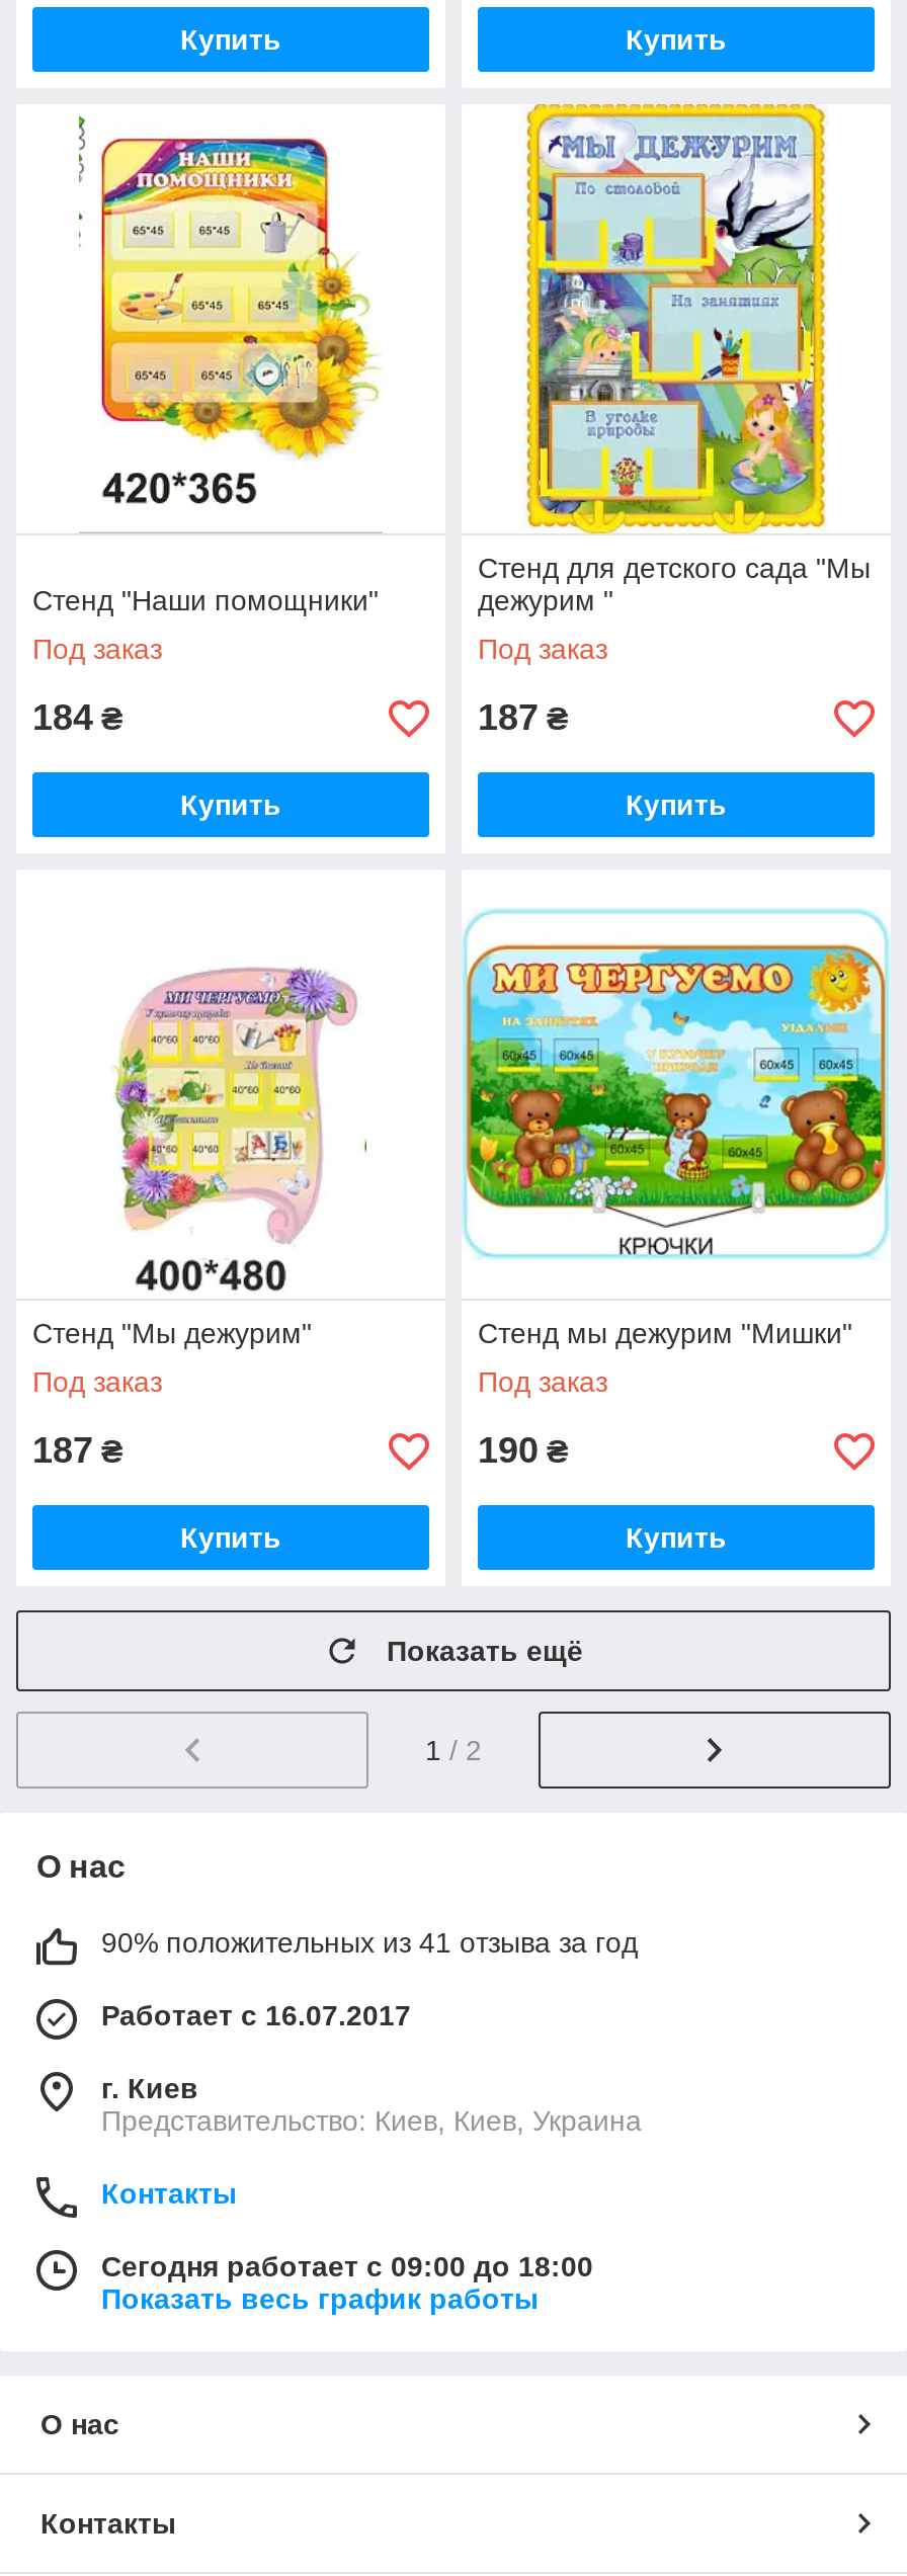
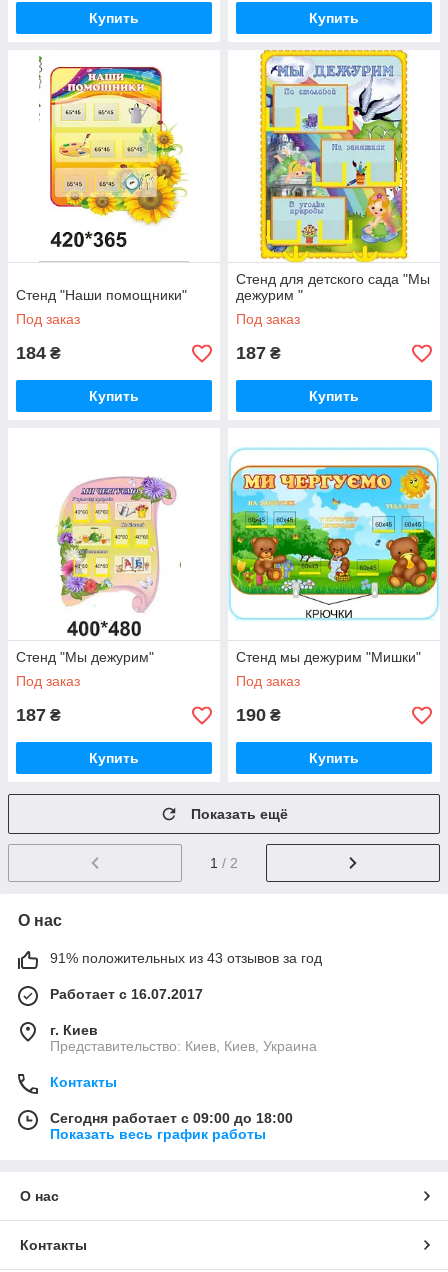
- 90% положительных из 41 отзыва за год
+ 91% положительных из 43 отзывов за год
